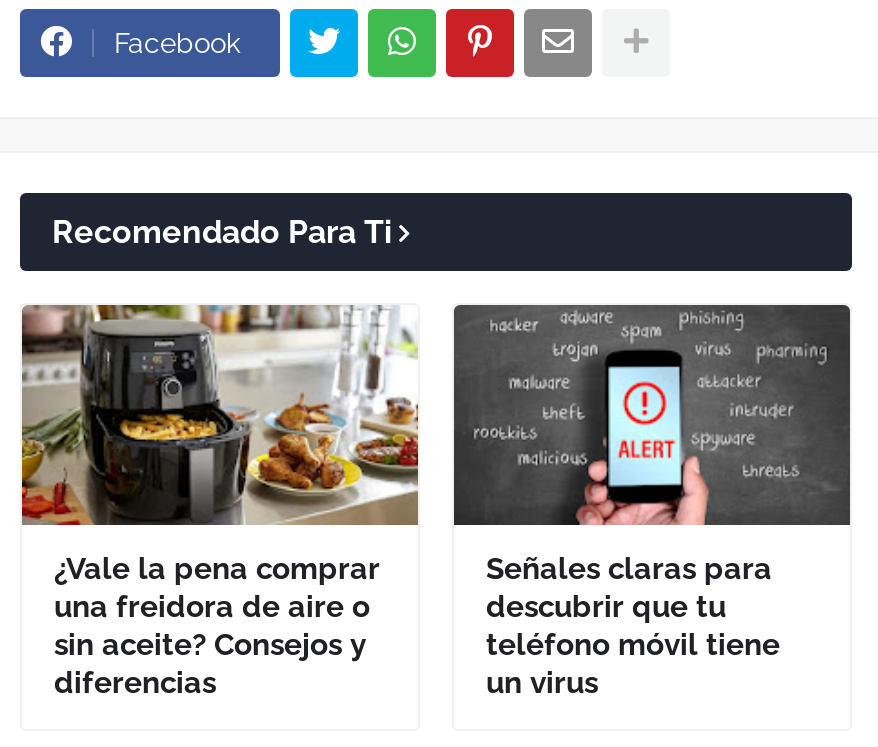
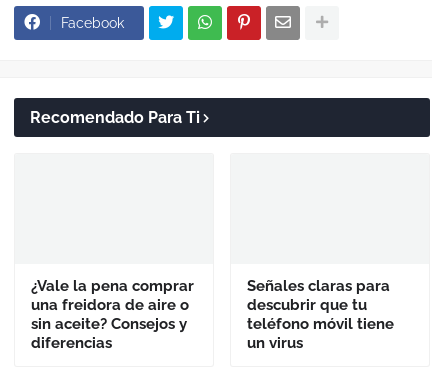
- [image]

- [image]
